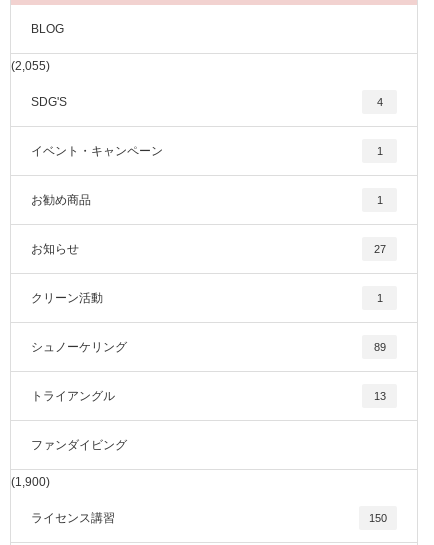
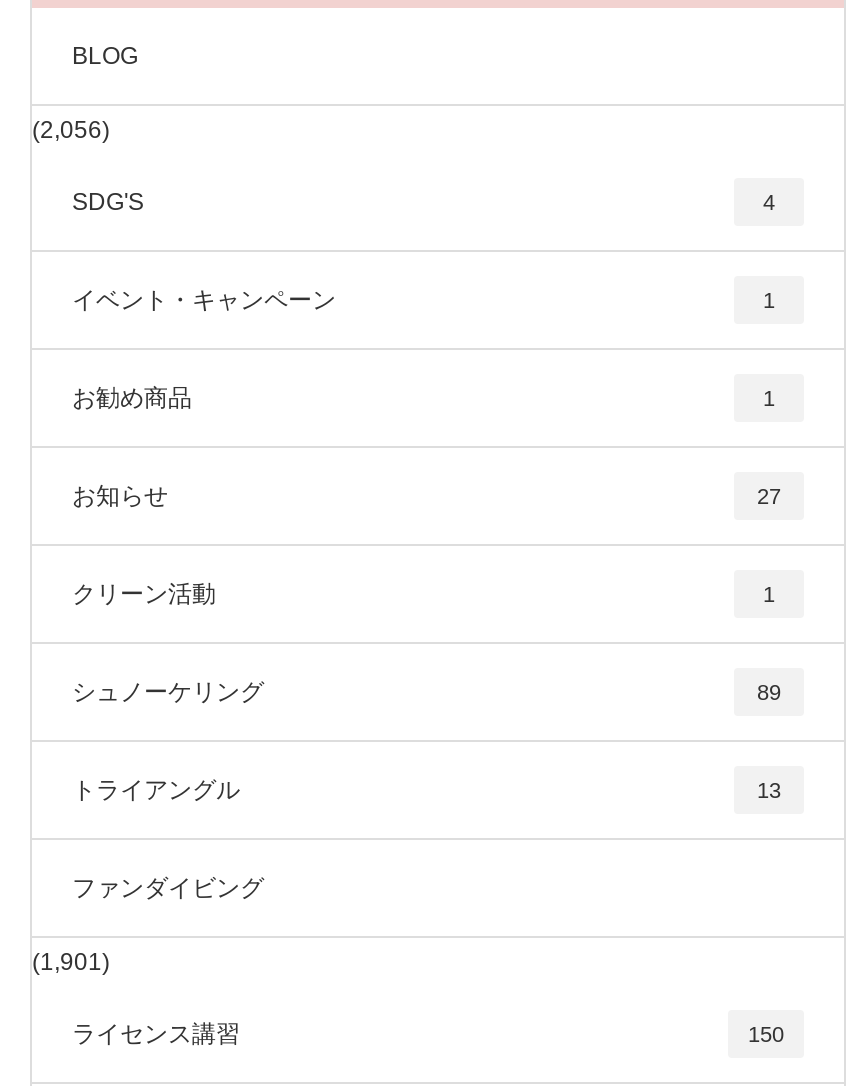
- (2,055)
+ (2,056)

- (1,900)
+ (1,901)
